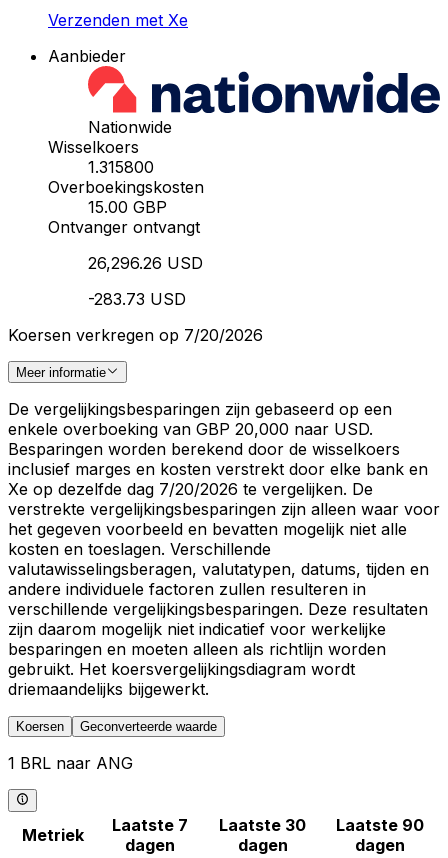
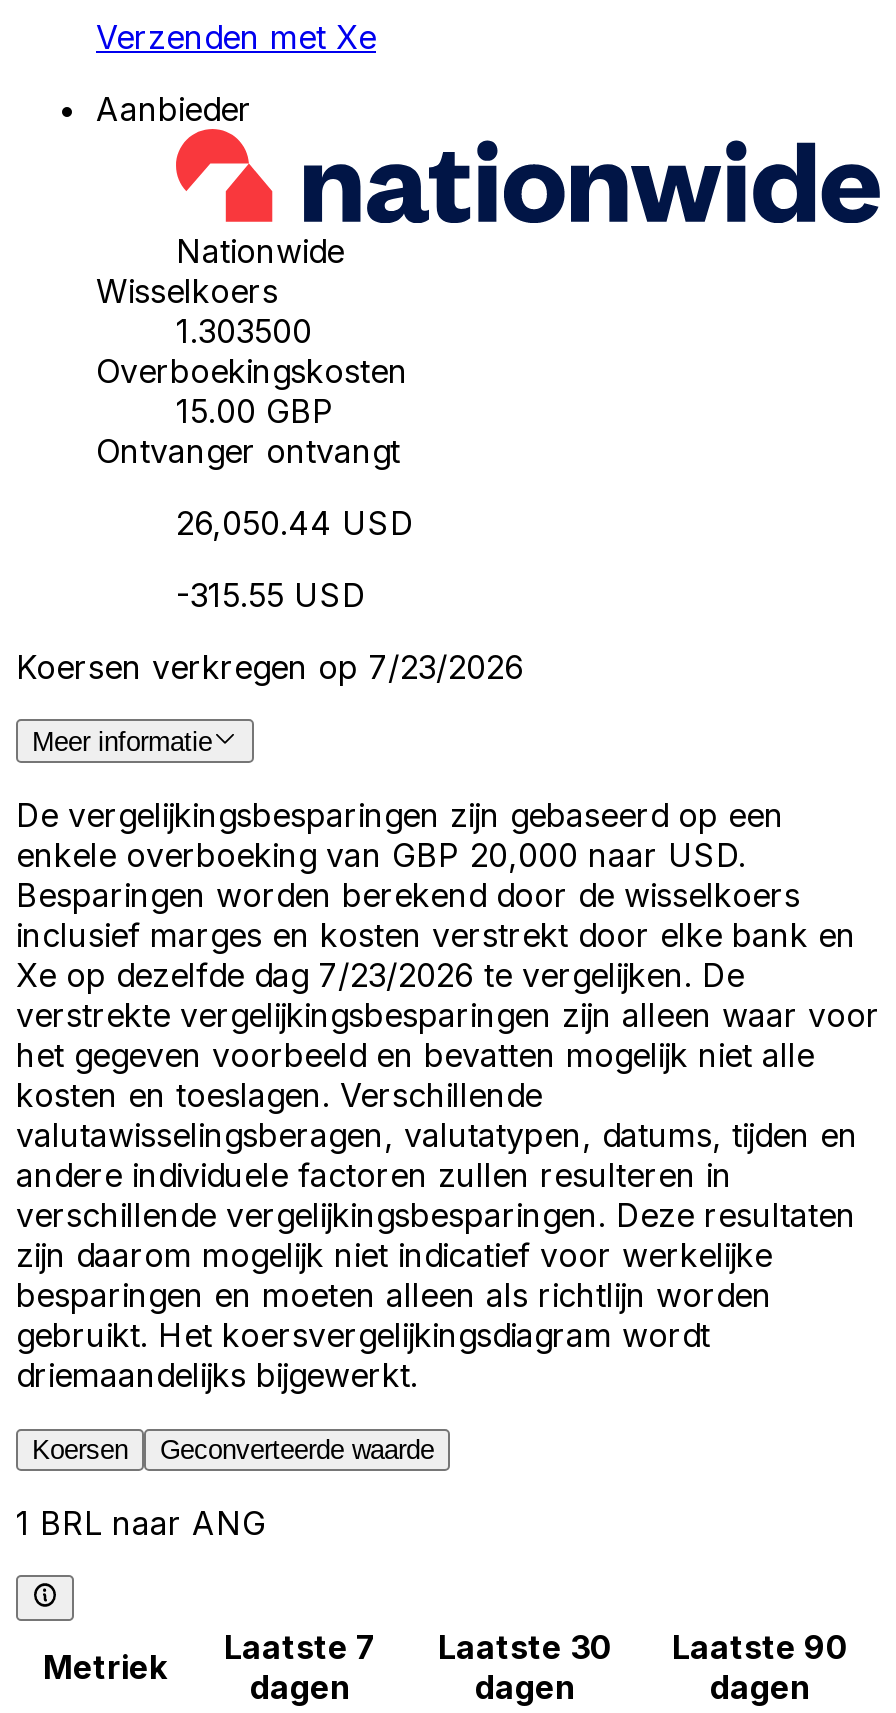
- 1.315800
+ 1.303500

- 26,296.26 USD
+ 26,050.44 USD

- -283.73 USD
+ -315.55 USD

- Koersen verkregen op 7/20/2026
+ Koersen verkregen op 7/23/2026

- Xe op dezelfde dag 7/20/2026 te vergelijken. De
+ Xe op dezelfde dag 7/23/2026 te vergelijken. De
